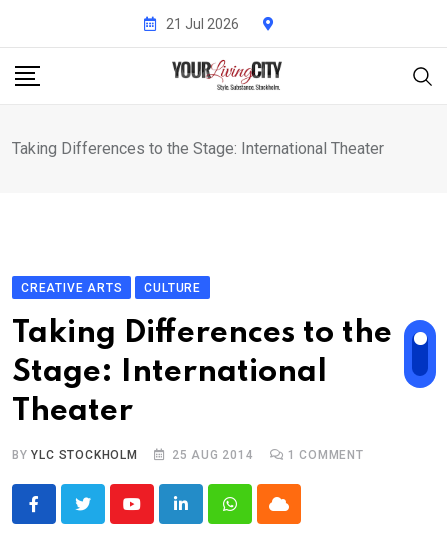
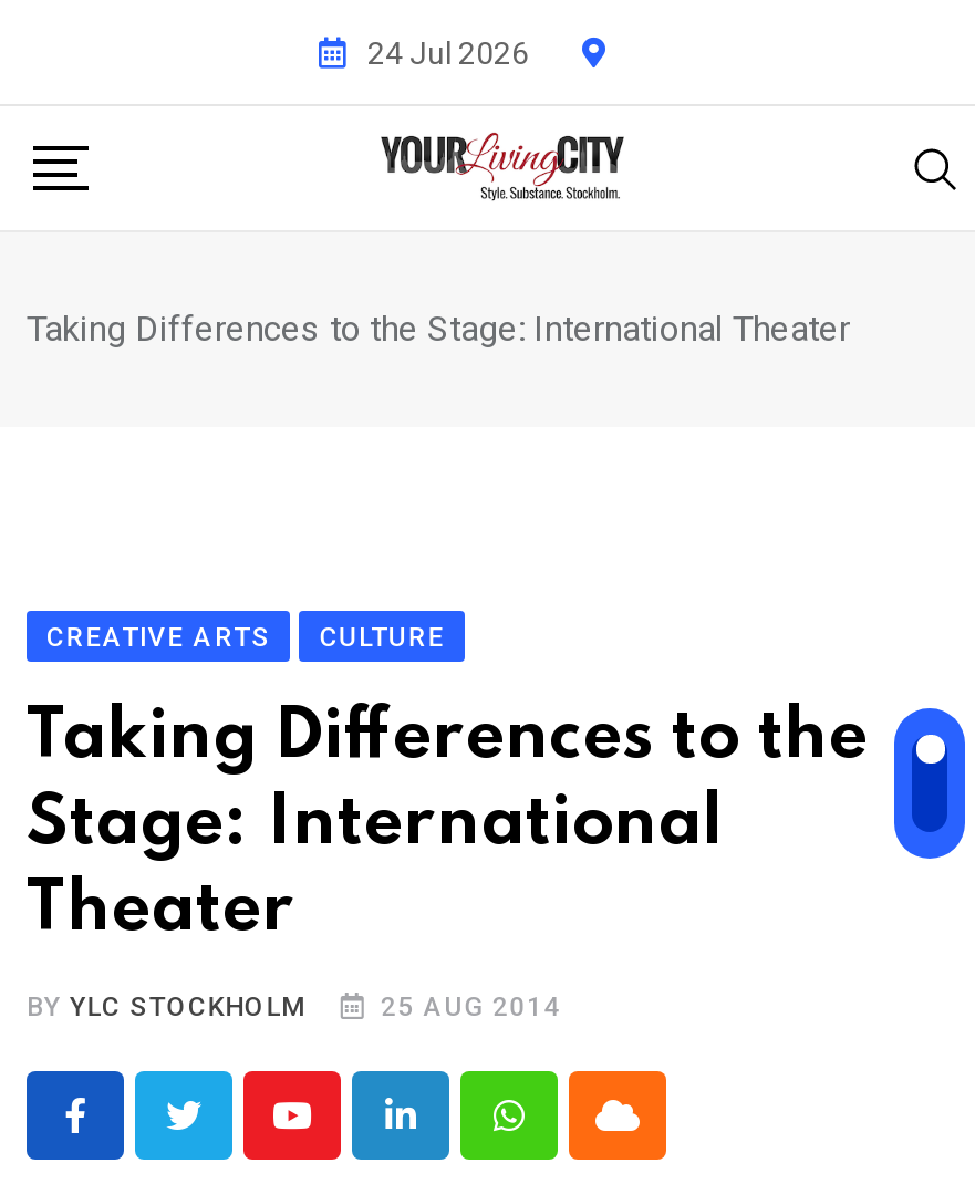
- 21 Jul 2026
+ 24 Jul 2026

- 1 COMMENT
